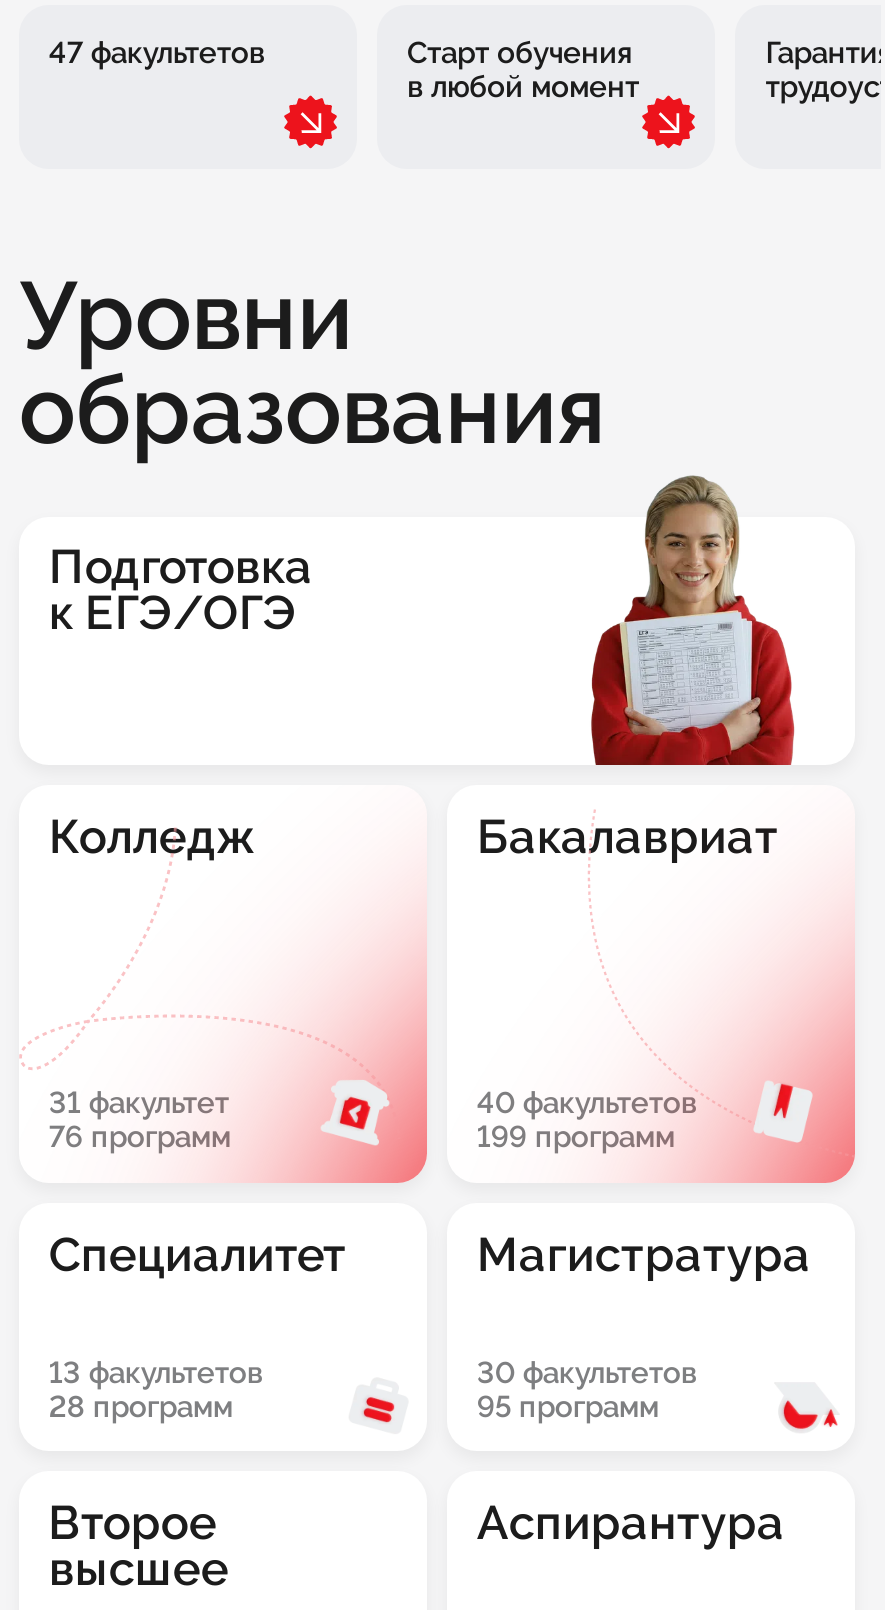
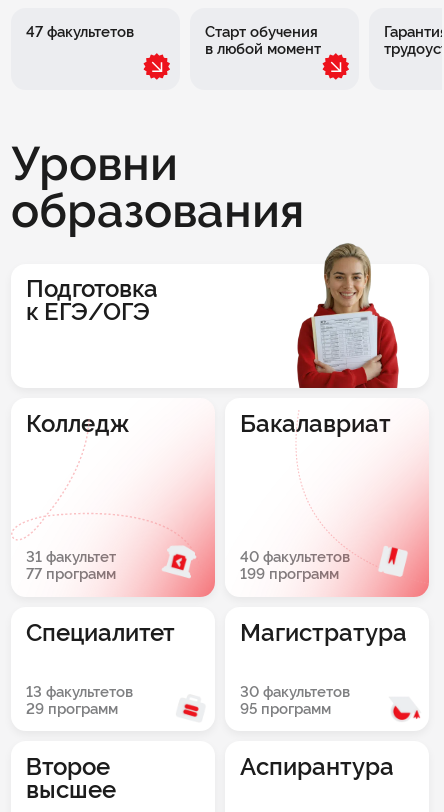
- 76 программ
+ 77 программ

- 28 программ
+ 29 программ
